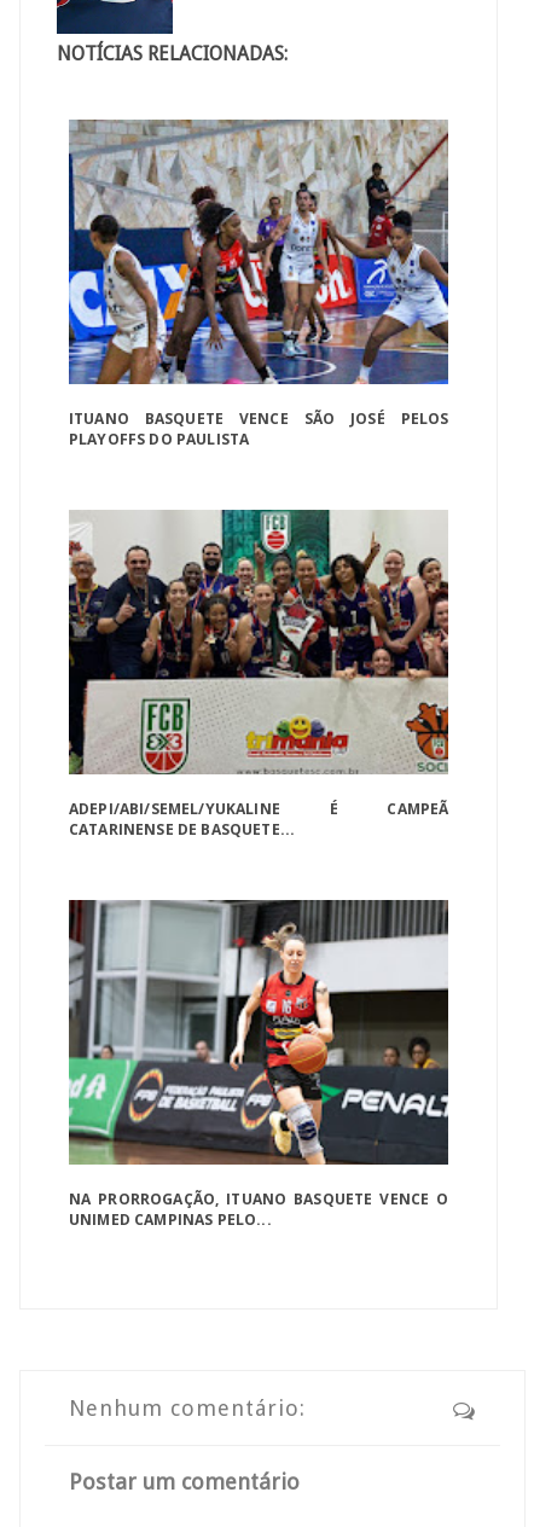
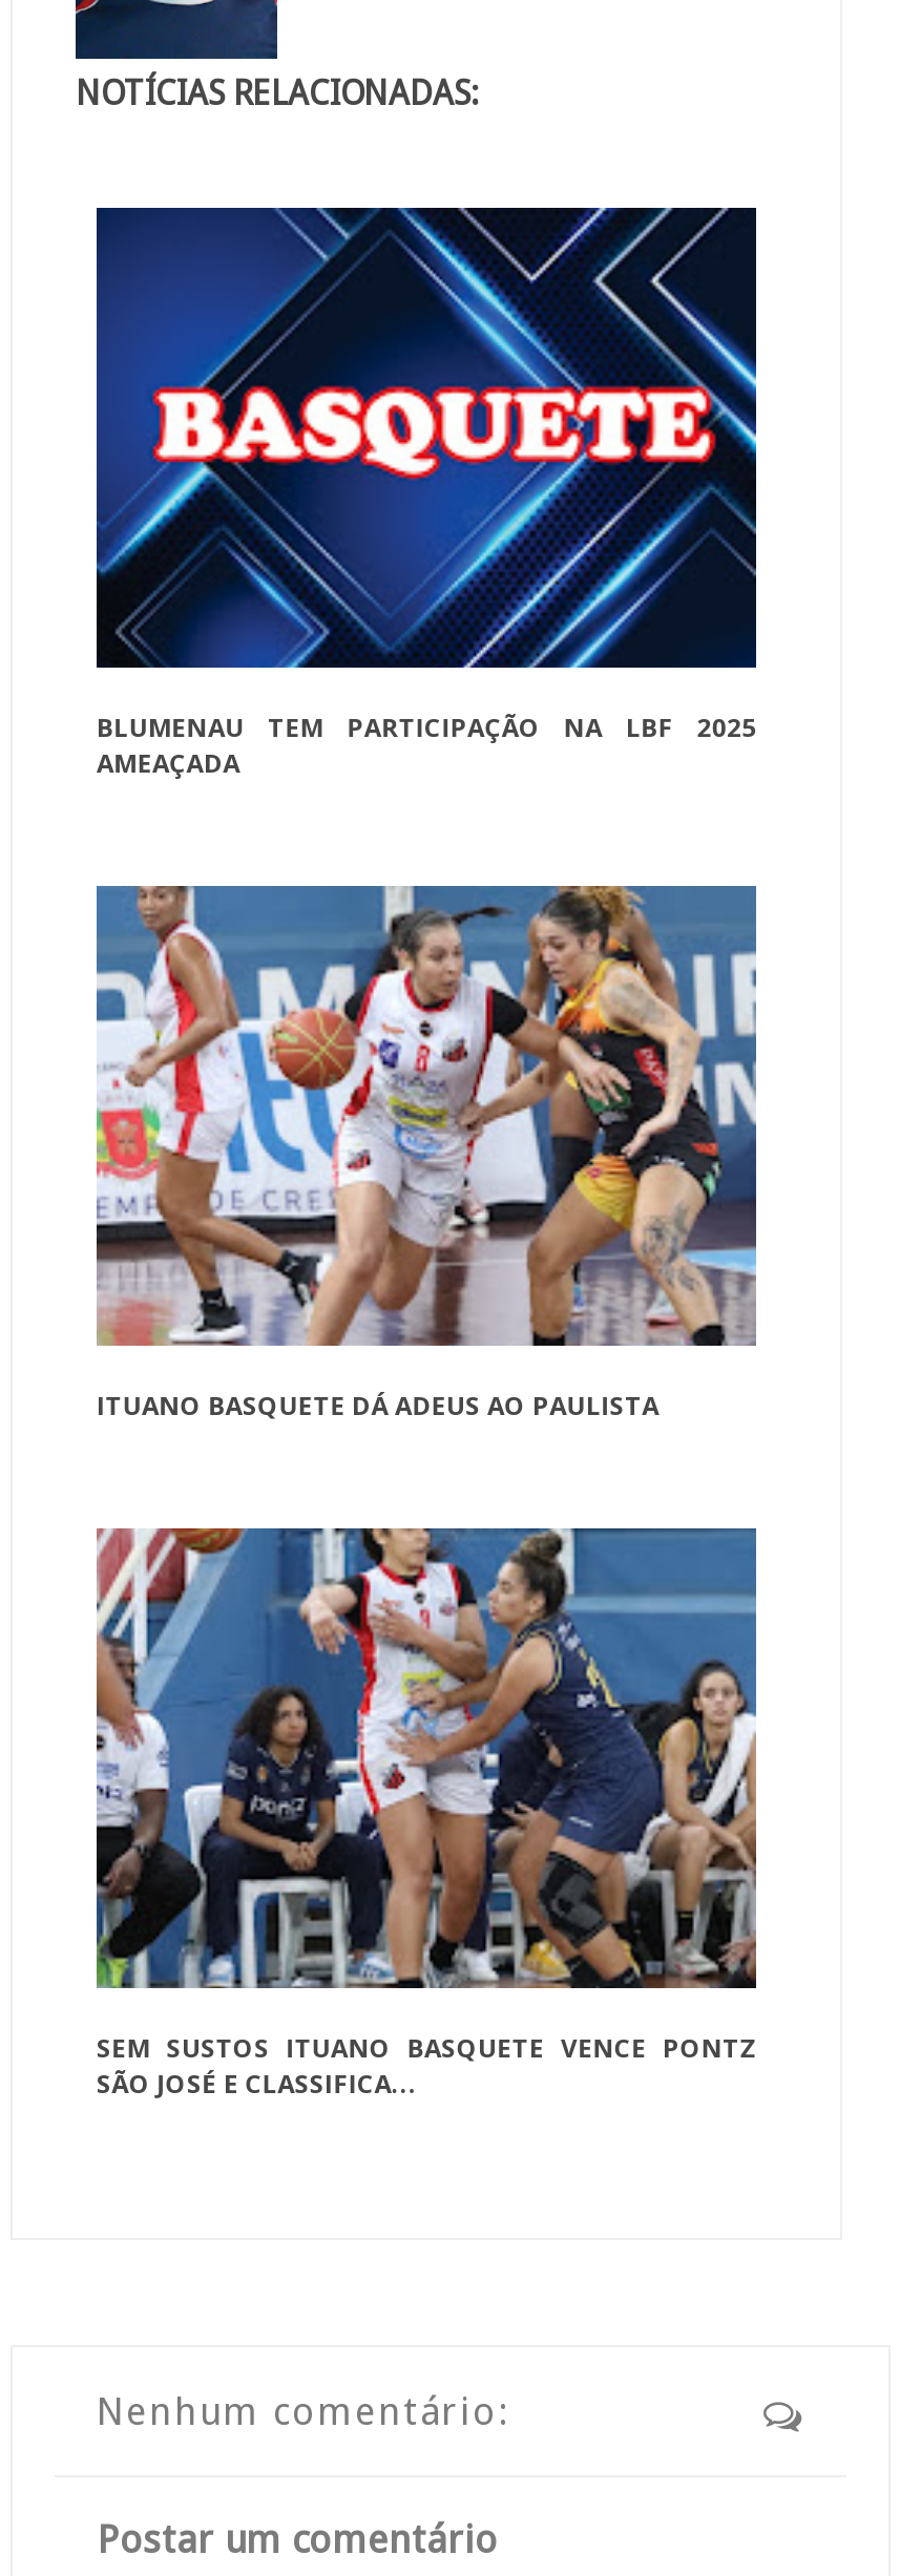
- [image]
- ITUANO BASQUETE VENCE SÃO JOSÉ PELOS
- PLAYOFFS DO PAULISTA
+ [image]
+ BLUMENAU TEM PARTICIPAÇÃO NA LBF 2025
+ AMEAÇADA

- [image]
- ADEPI/ABI/SEMEL/YUKALINE É CAMPEÃ
- CATARINENSE DE BASQUETE...
+ [image]
+ ITUANO BASQUETE DÁ ADEUS AO PAULISTA

- [image]
- NA PRORROGAÇÃO, ITUANO BASQUETE VENCE O
- UNIMED CAMPINAS PELO...
+ [image]
+ SEM SUSTOS ITUANO BASQUETE VENCE PONTZ
+ SÃO JOSÉ E CLASSIFICA...
